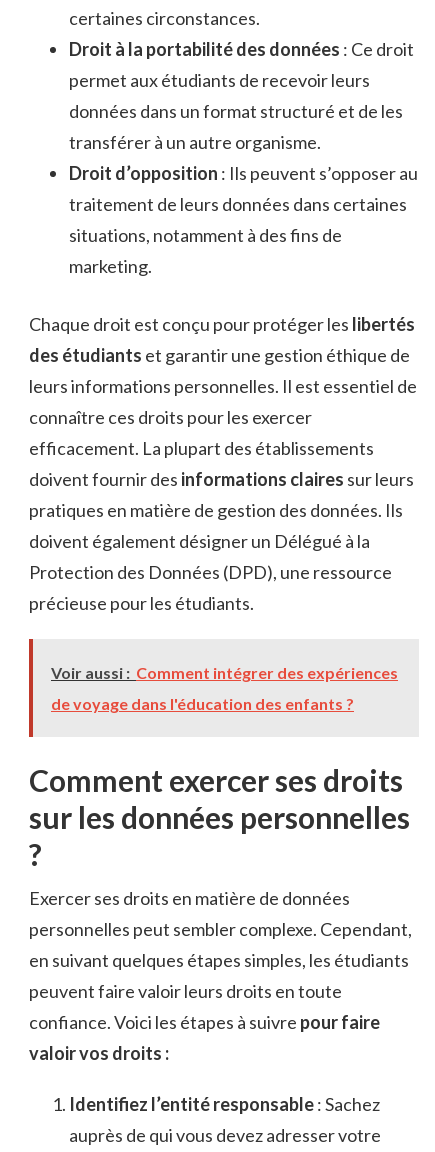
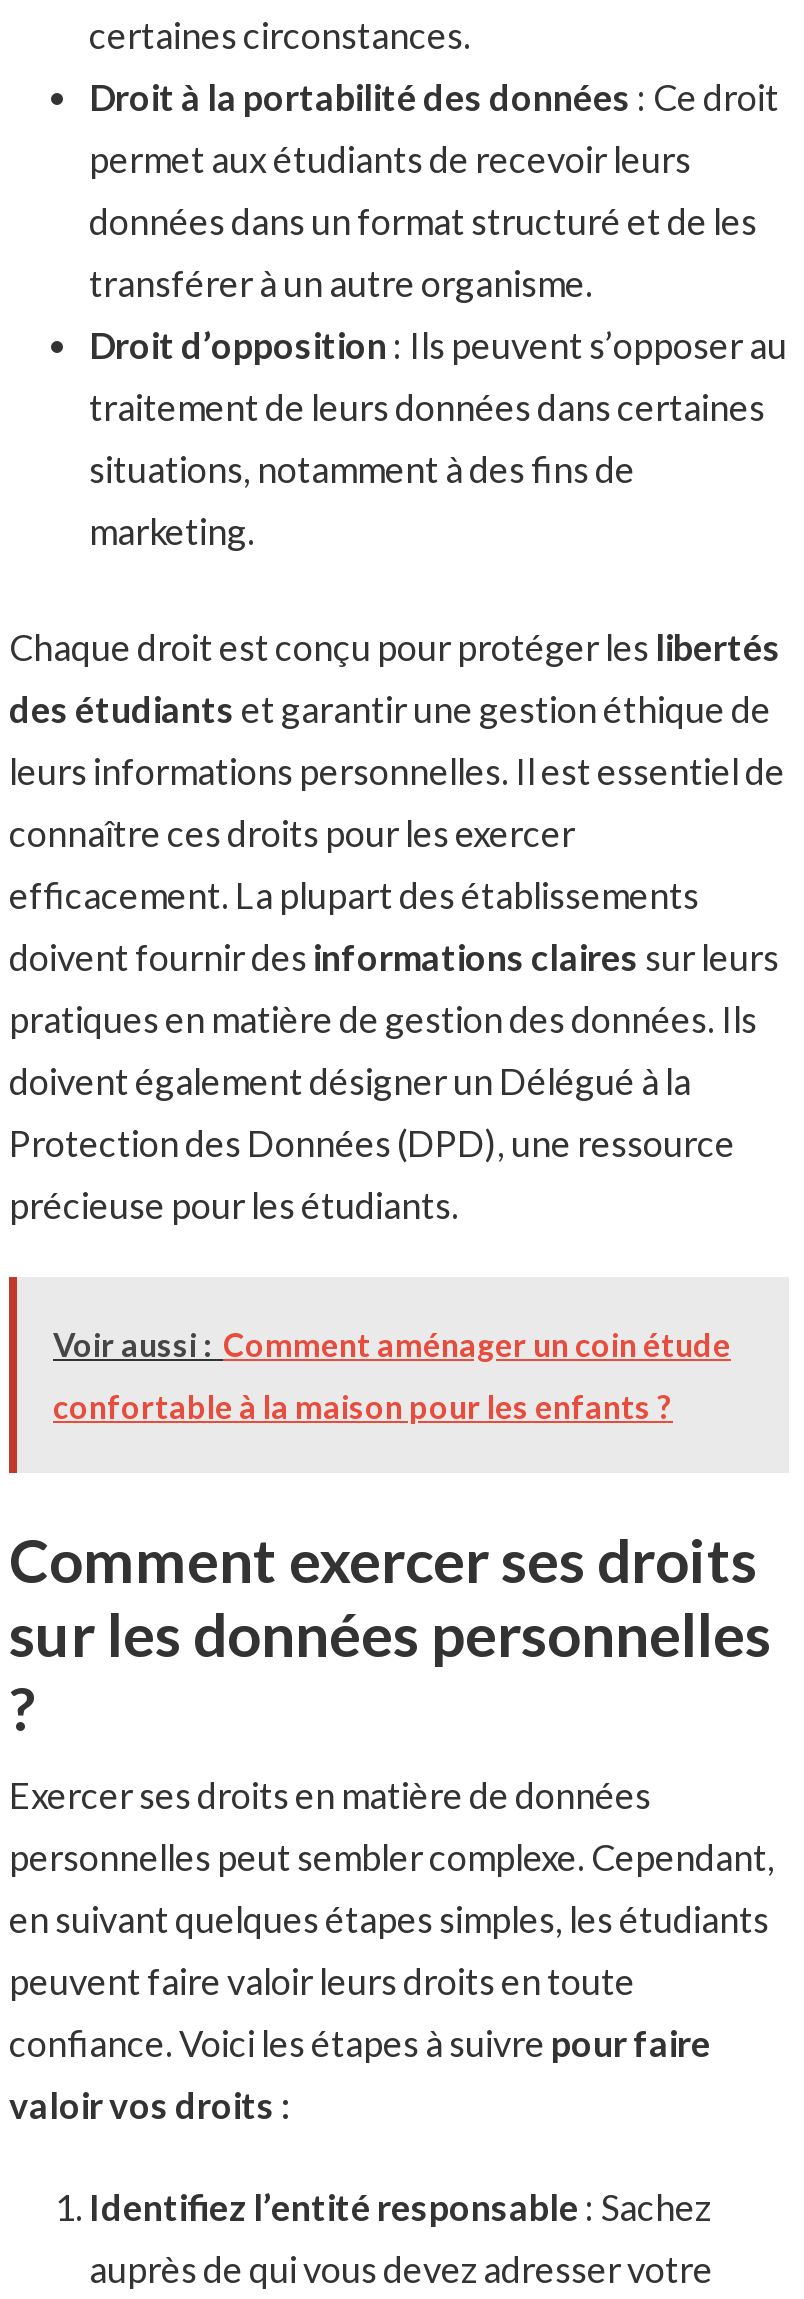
- Voir aussi : Comment intégrer des expériences
+ Voir aussi : Comment aménager un coin étude

- de voyage dans l'éducation des enfants ?
+ confortable à la maison pour les enfants ?
